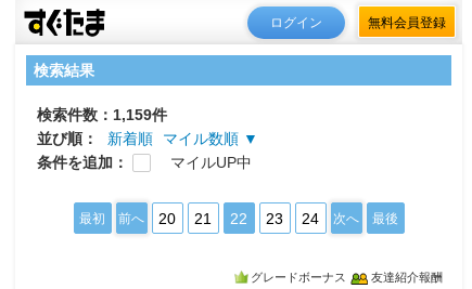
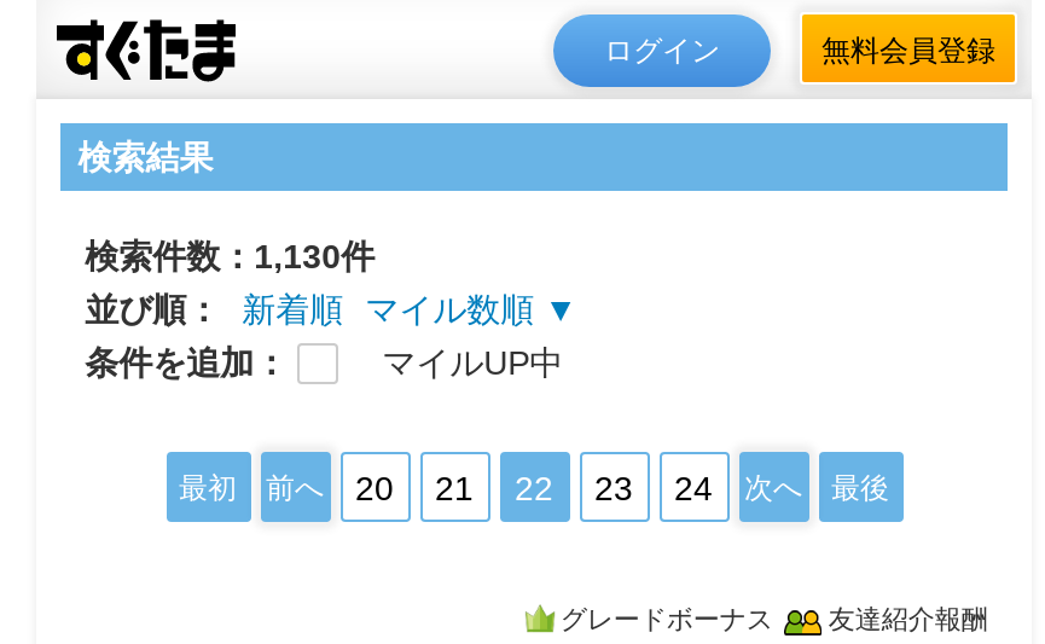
- 検索件数：1,159件
+ 検索件数：1,130件
